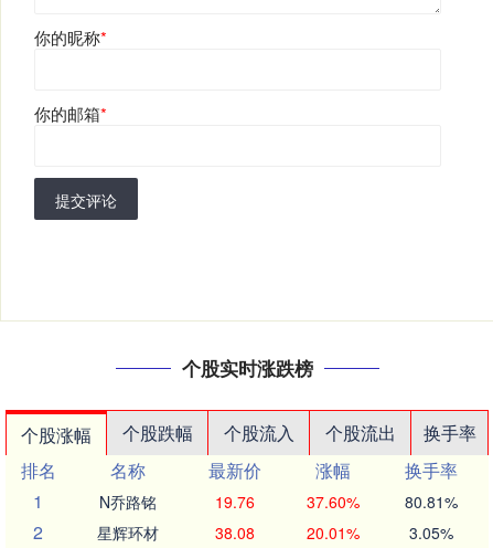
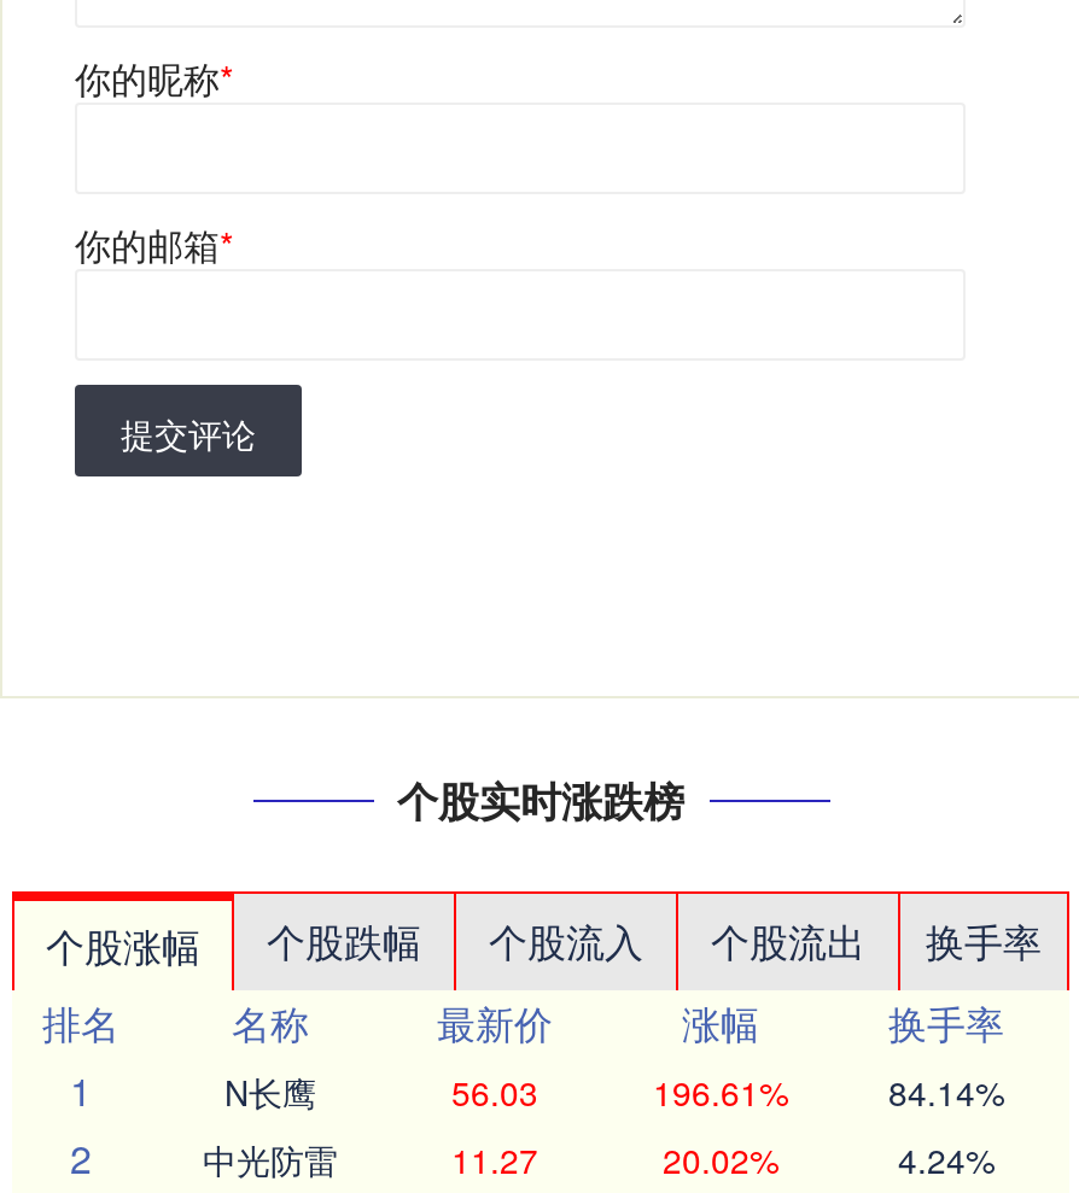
- N乔路铭
- 19.76
- 37.60%
- 80.81%
+ N长鹰
+ 56.03
+ 196.61%
+ 84.14%

- 星辉环材
- 38.08
- 20.01%
- 3.05%
+ 中光防雷
+ 11.27
+ 20.02%
+ 4.24%
